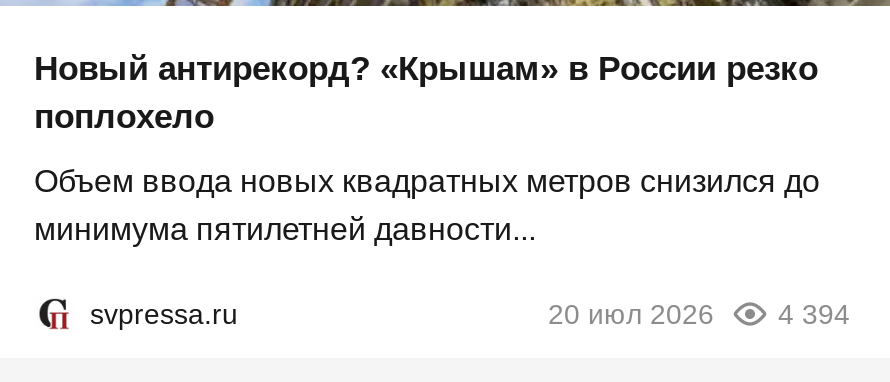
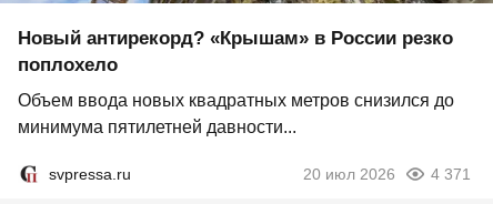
- 20 июл 2026 4 394
+ 20 июл 2026 4 371
